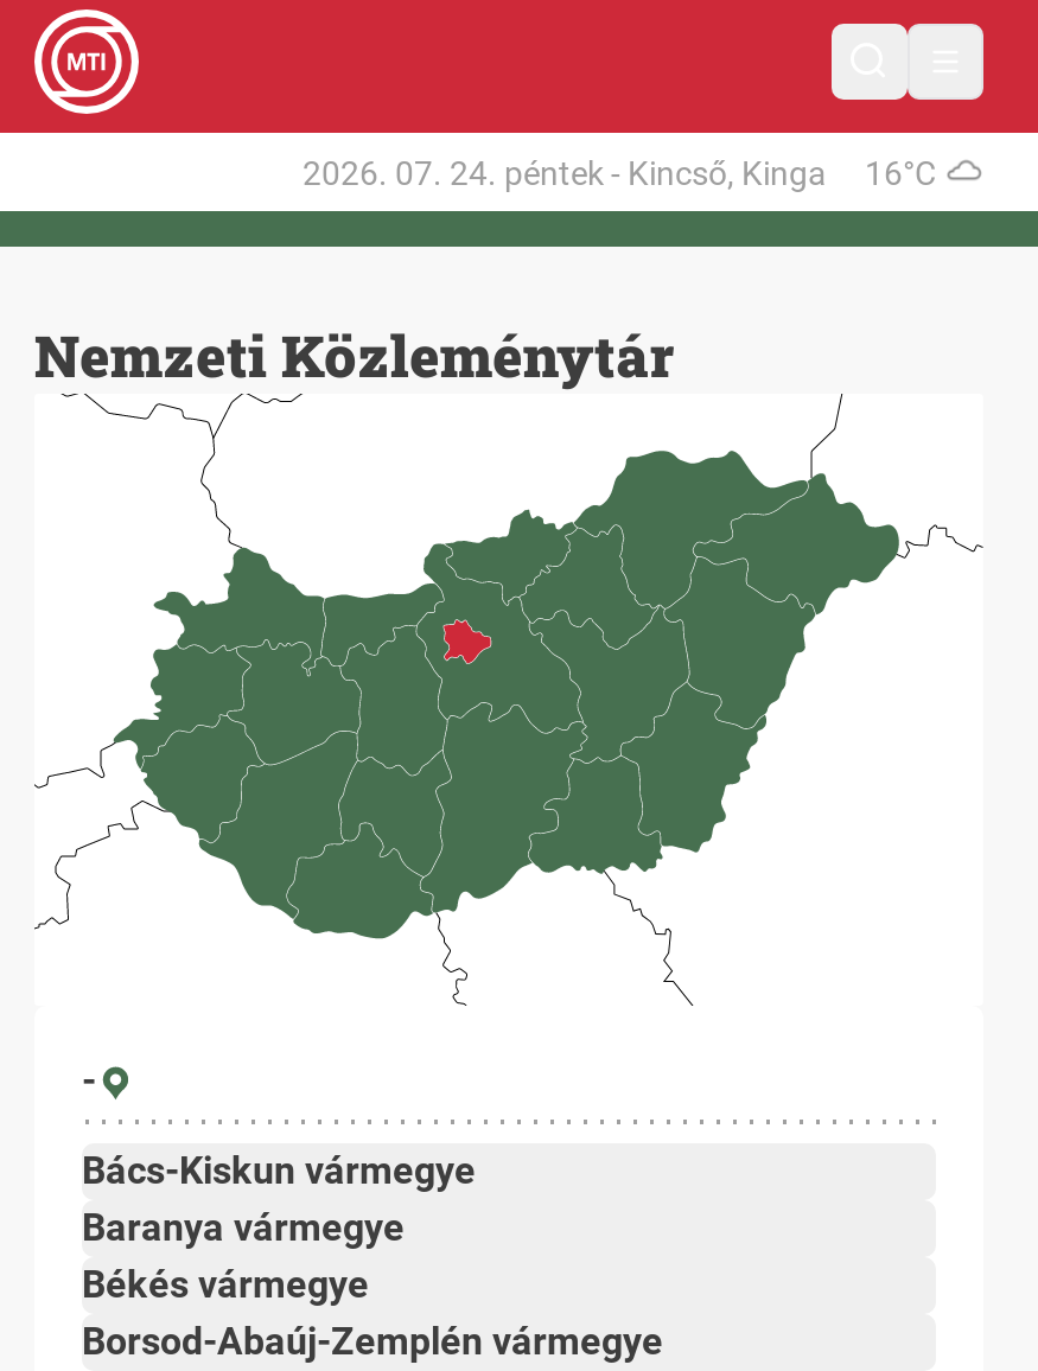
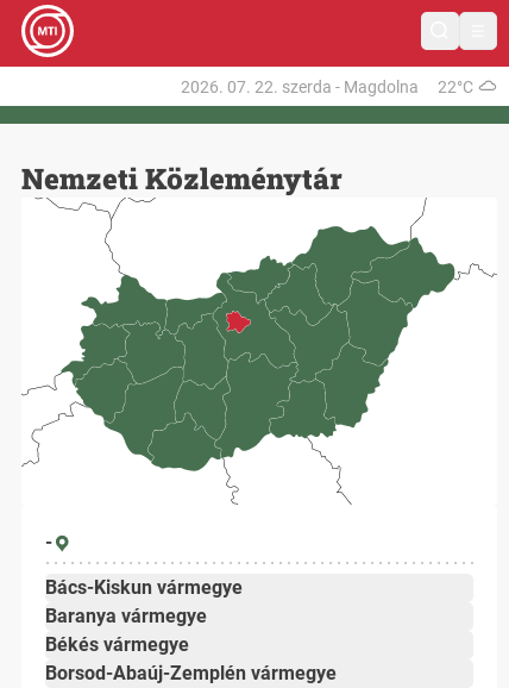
- 2026. 07. 24. péntek - Kincső, Kinga
- 16°C
+ 2026. 07. 22. szerda - Magdolna
+ 22°C
